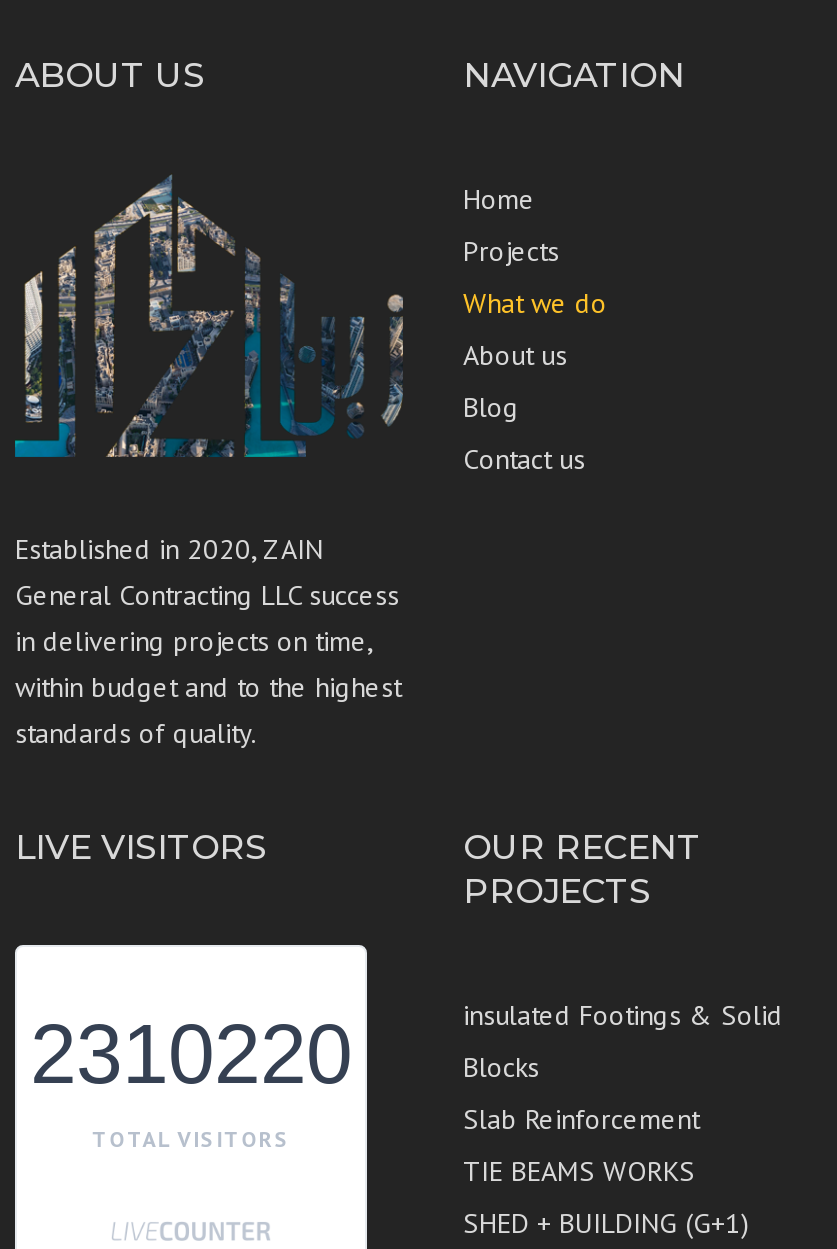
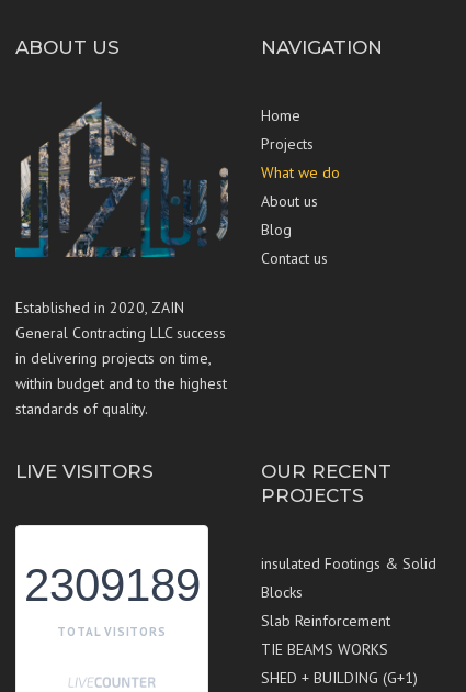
- 2310220
+ 2309189
